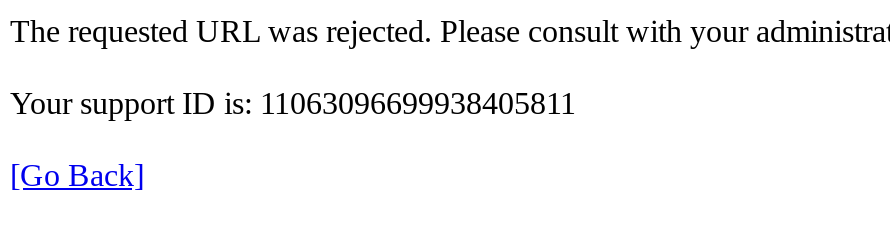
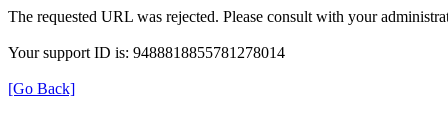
- Your support ID is: 11063096699938405811
+ Your support ID is: 9488818855781278014
